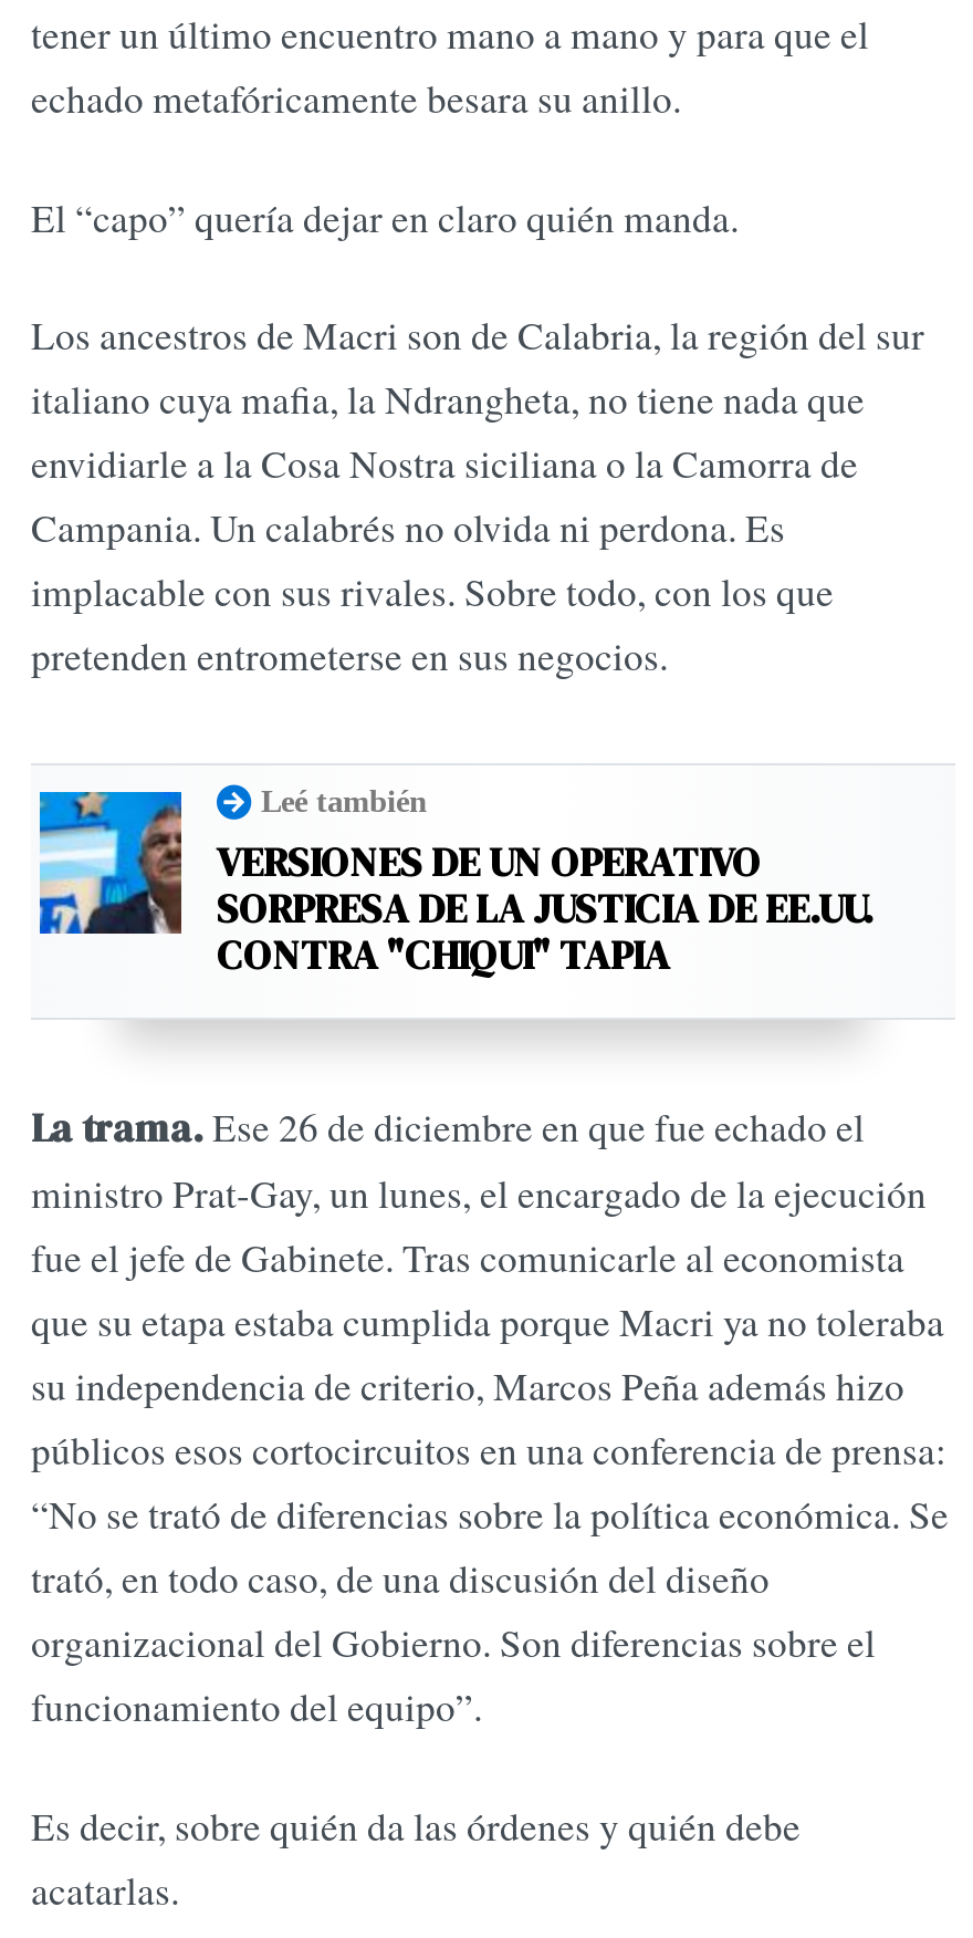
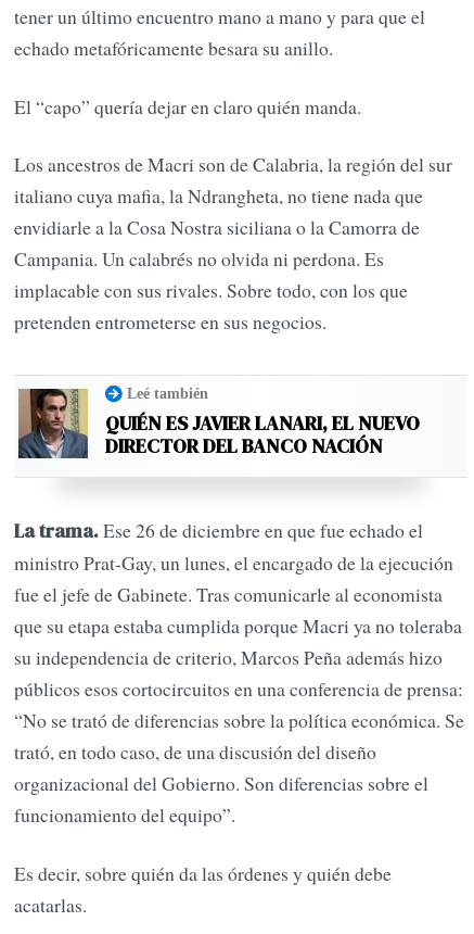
- [image]
- VERSIONES DE UN OPERATIVO
- SORPRESA DE LA JUSTICIA DE EE.UU.
- CONTRA "CHIQUI" TAPIA
+ [image]
+ QUIÉN ES JAVIER LANARI, EL NUEVO
+ DIRECTOR DEL BANCO NACIÓN
